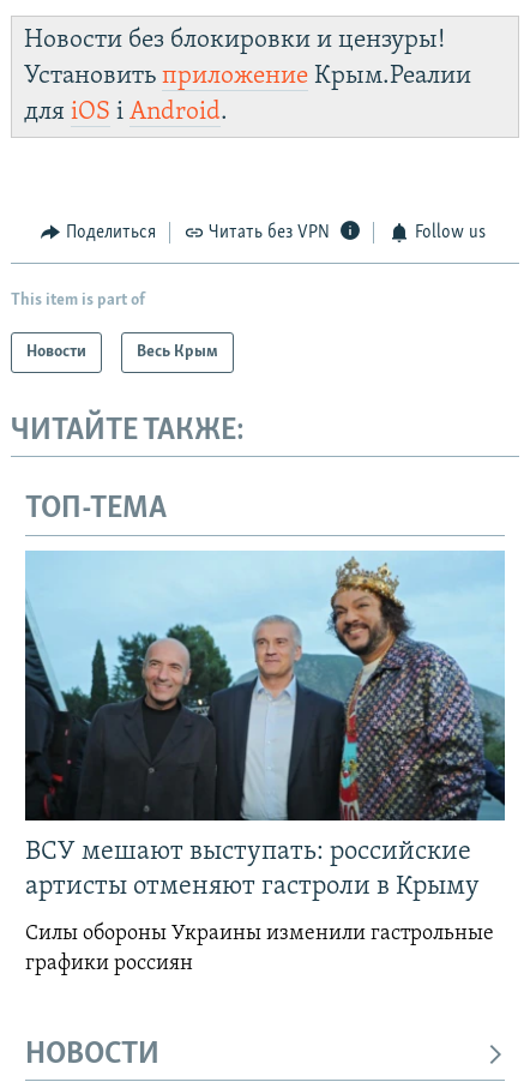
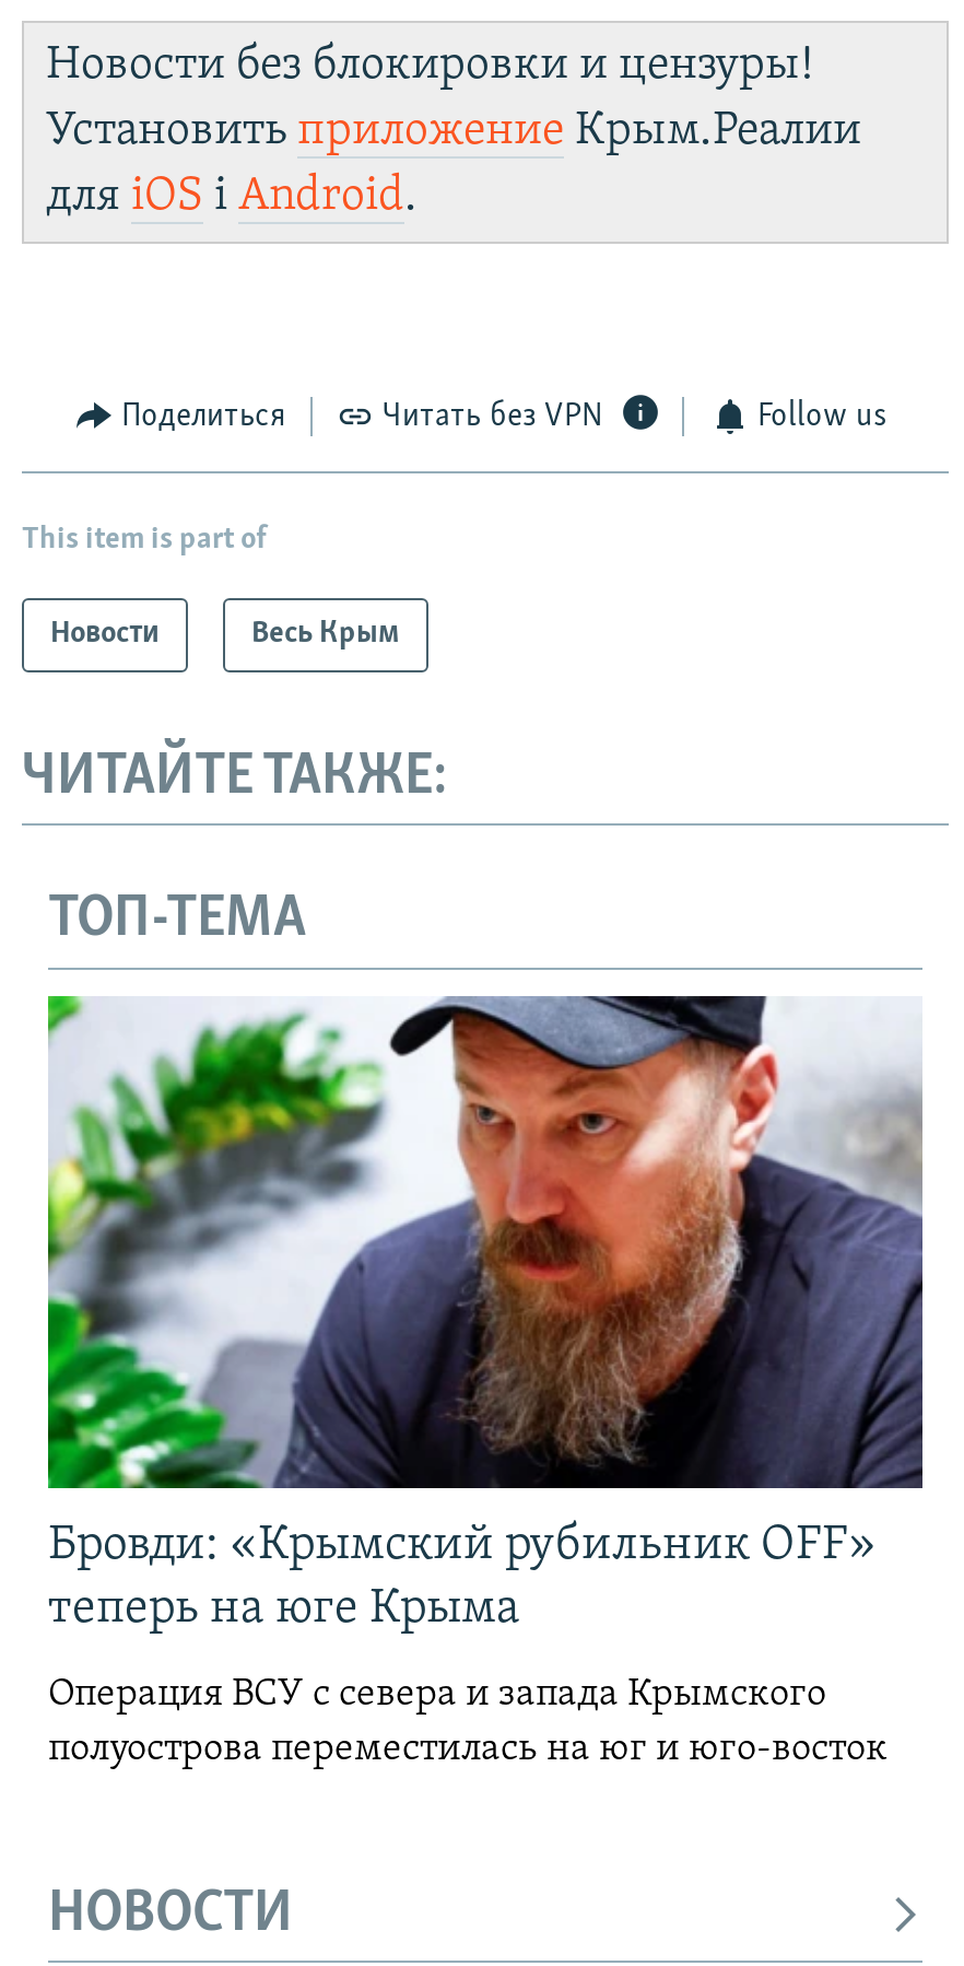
- [image]
- ВСУ мешают выступать: российские
- артисты отменяют гастроли в Крыму
+ [image]
+ Бровди: «Крымский рубильник OFF»
+ теперь на юге Крыма

- Силы обороны Украины изменили гастрольные
- графики россиян
+ Операция ВСУ с севера и запада Крымского
+ полуострова переместилась на юг и юго-восток
